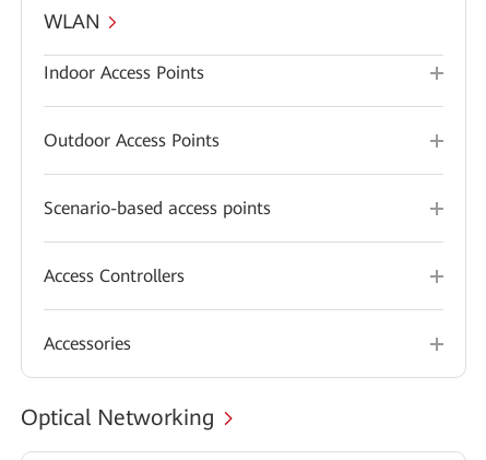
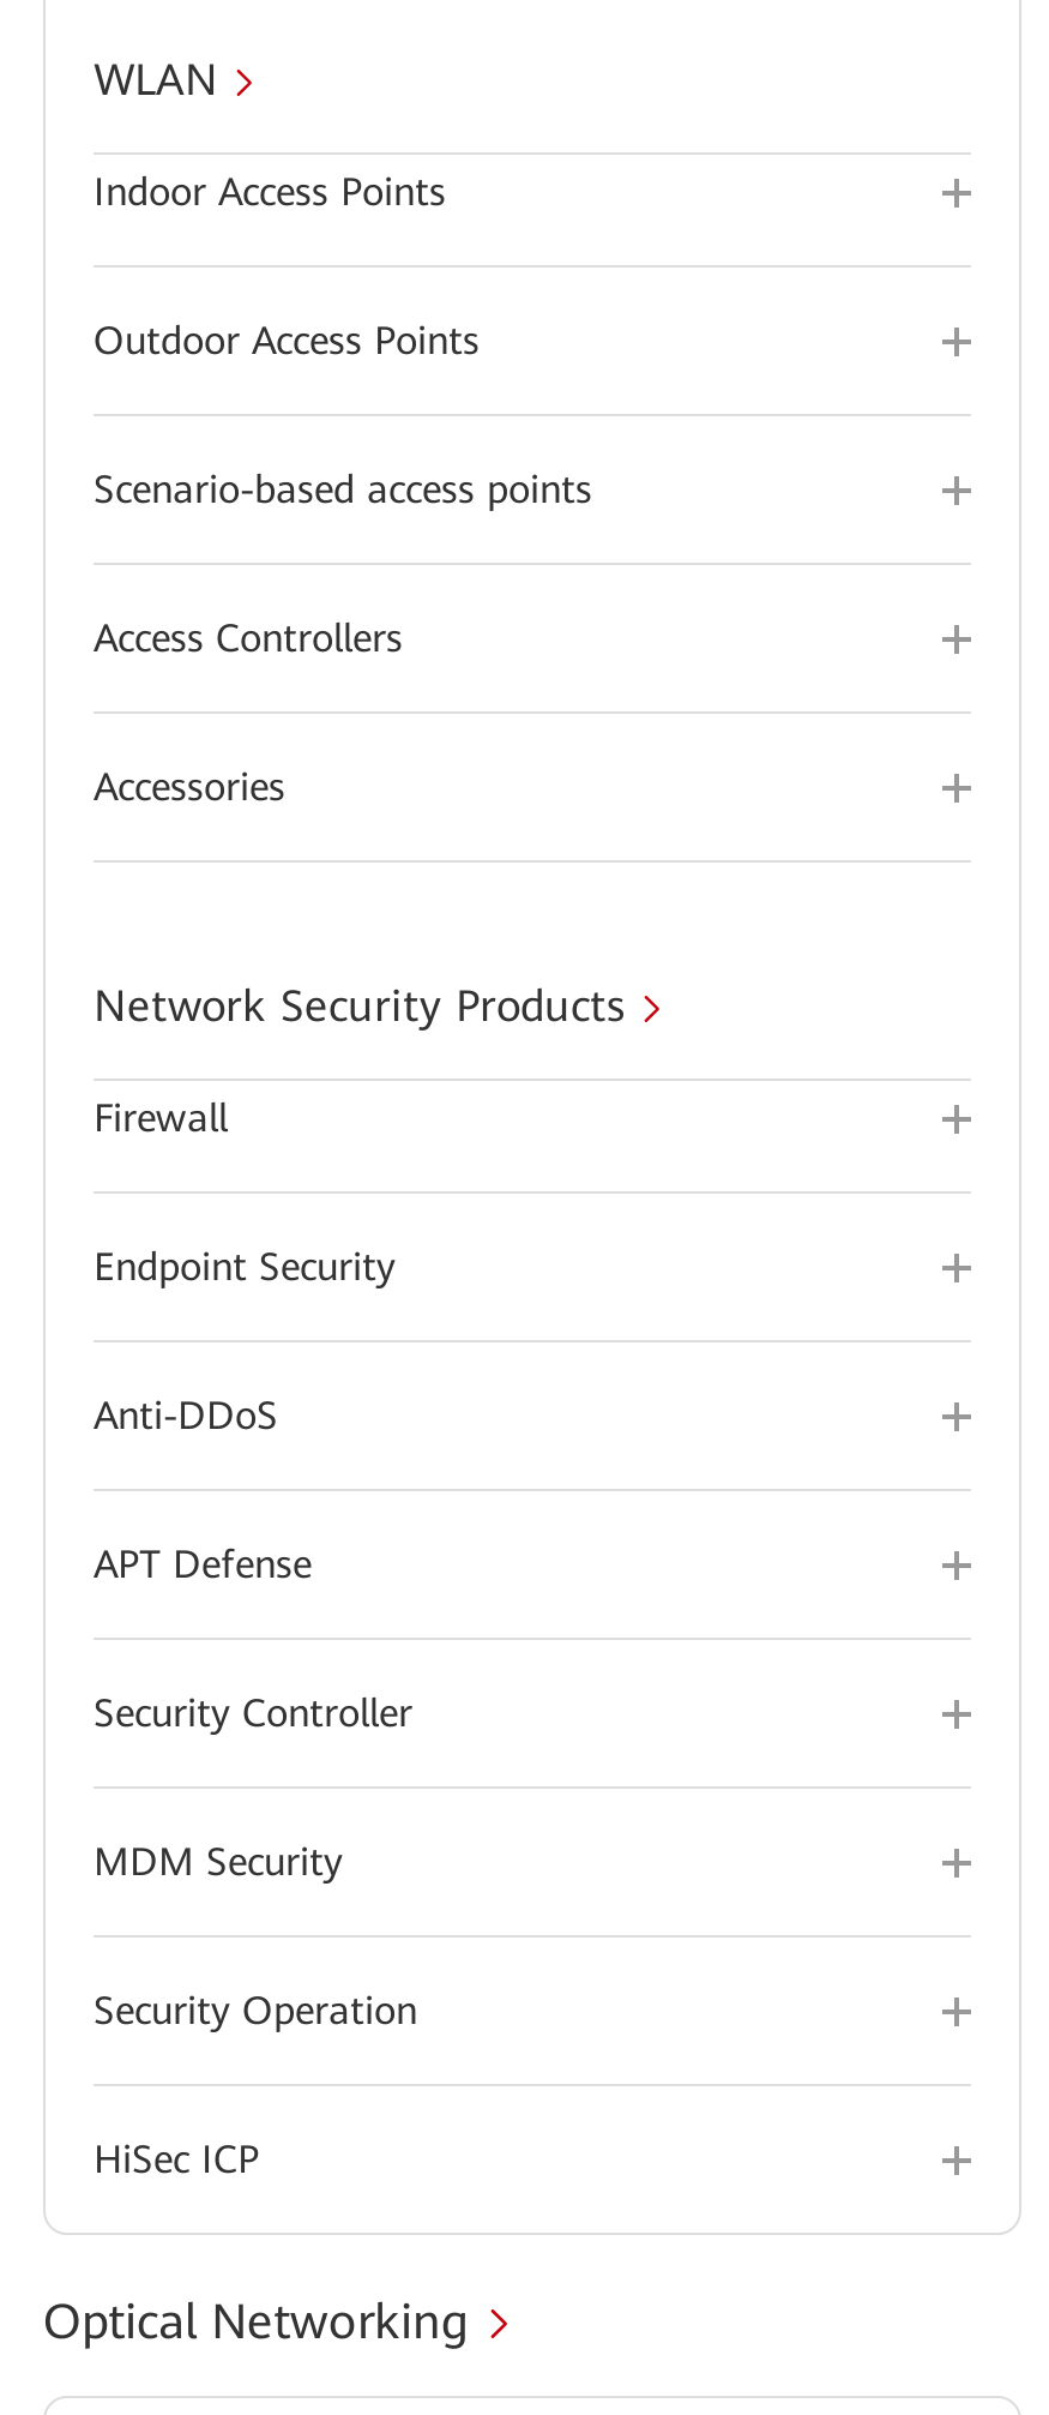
+ Network Security Products
+ Firewall
+ Endpoint Security
+ Anti-DDoS
+ APT Defense
+ Security Controller
+ MDM Security
+ Security Operation
+ HiSec ICP
